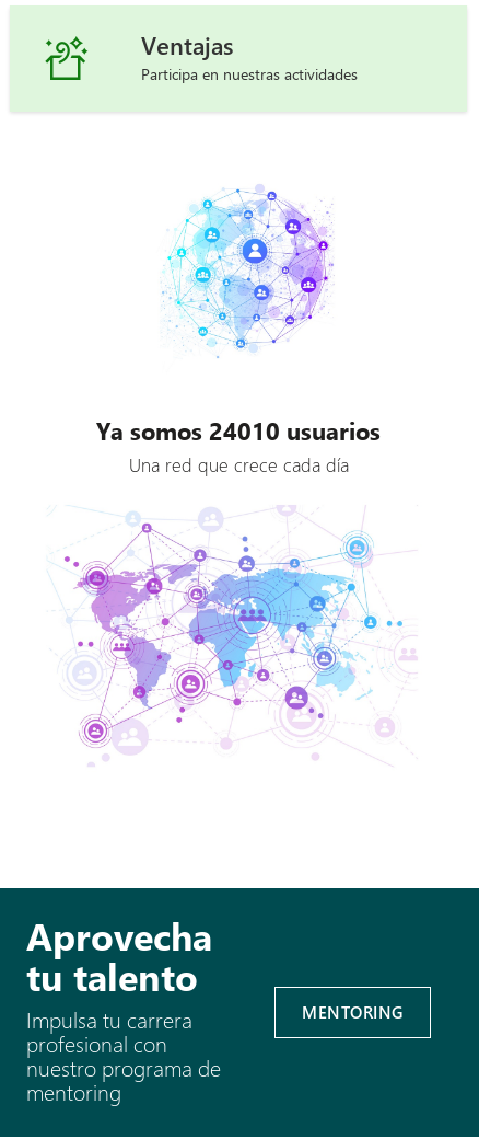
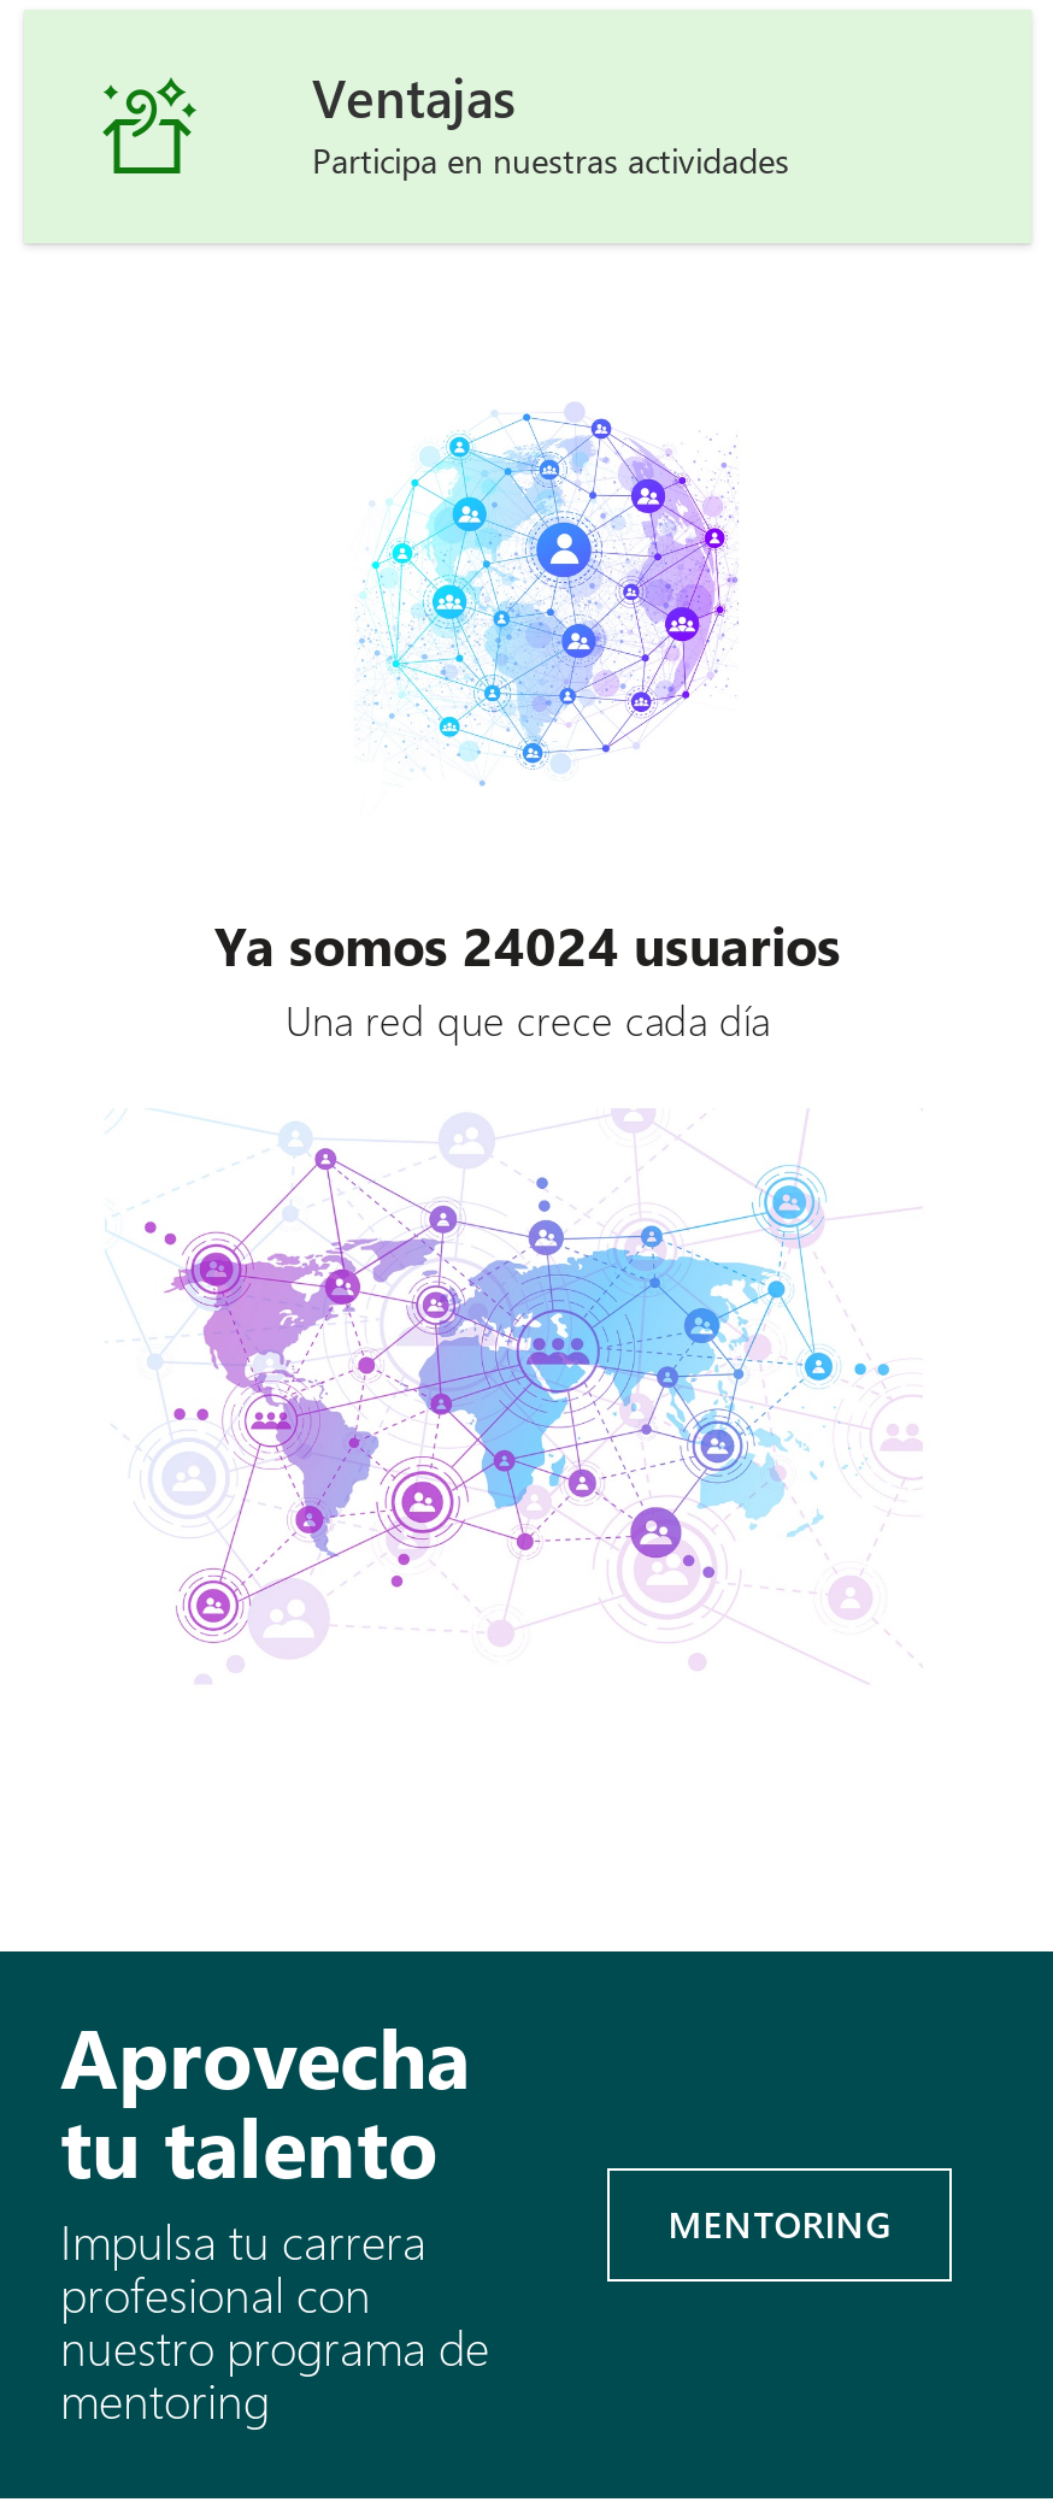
- Ya somos 24010 usuarios
+ Ya somos 24024 usuarios
